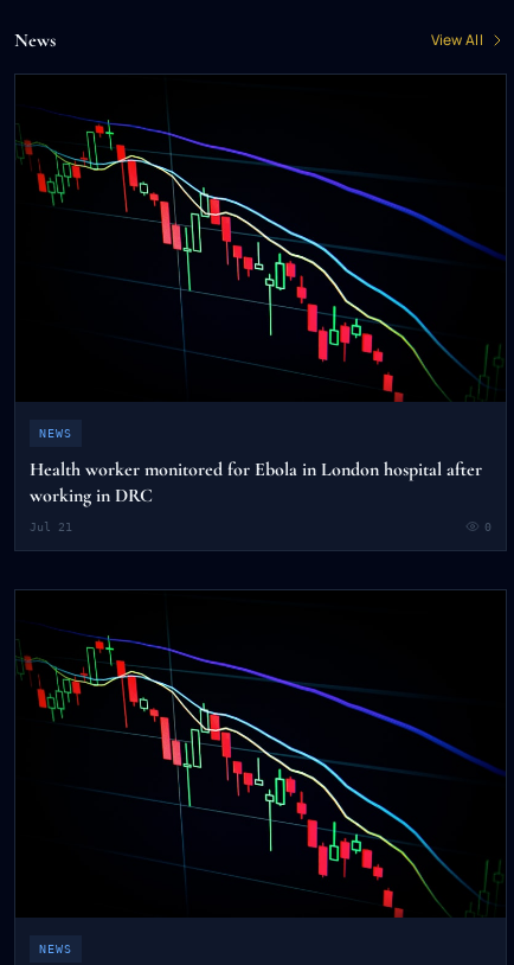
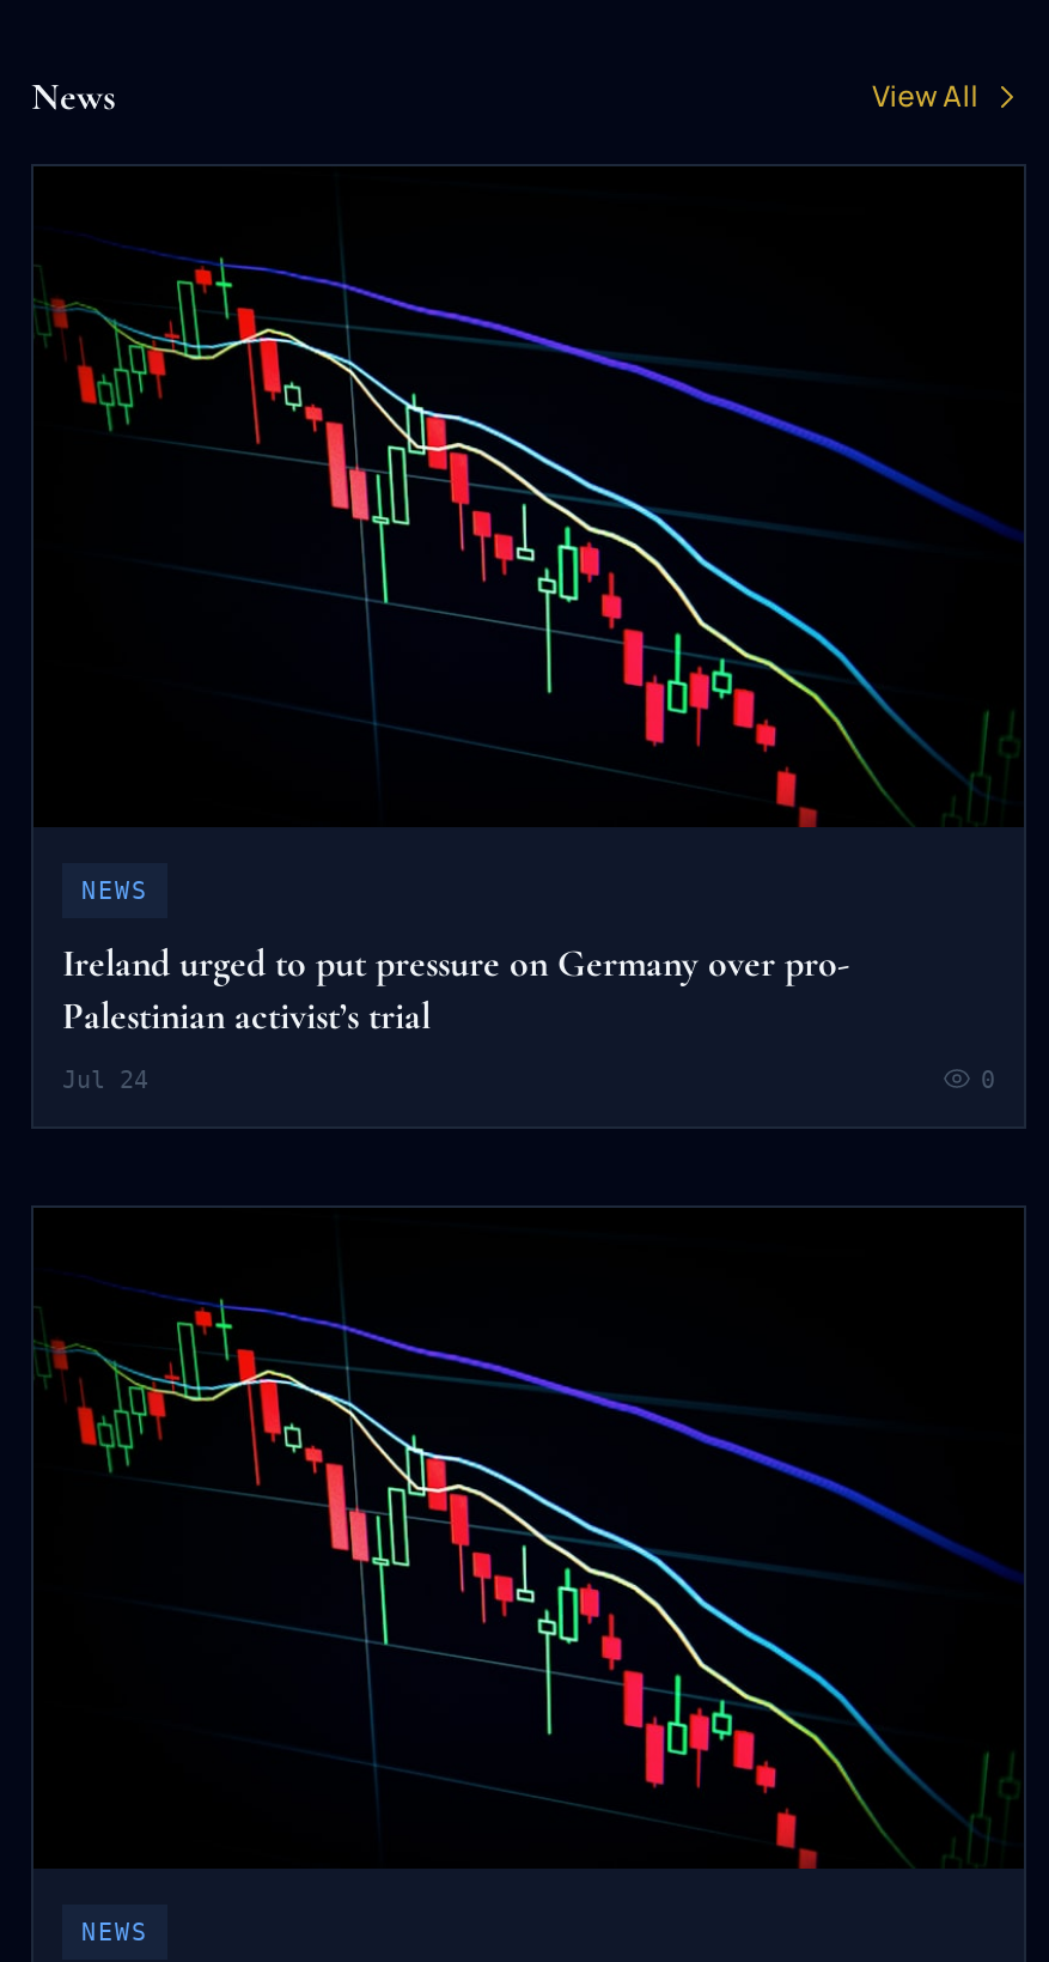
- Health worker monitored for Ebola in London hospital after
- working in DRC
+ Ireland urged to put pressure on Germany over pro-
+ Palestinian activist’s trial

- Jul 21
+ Jul 24
